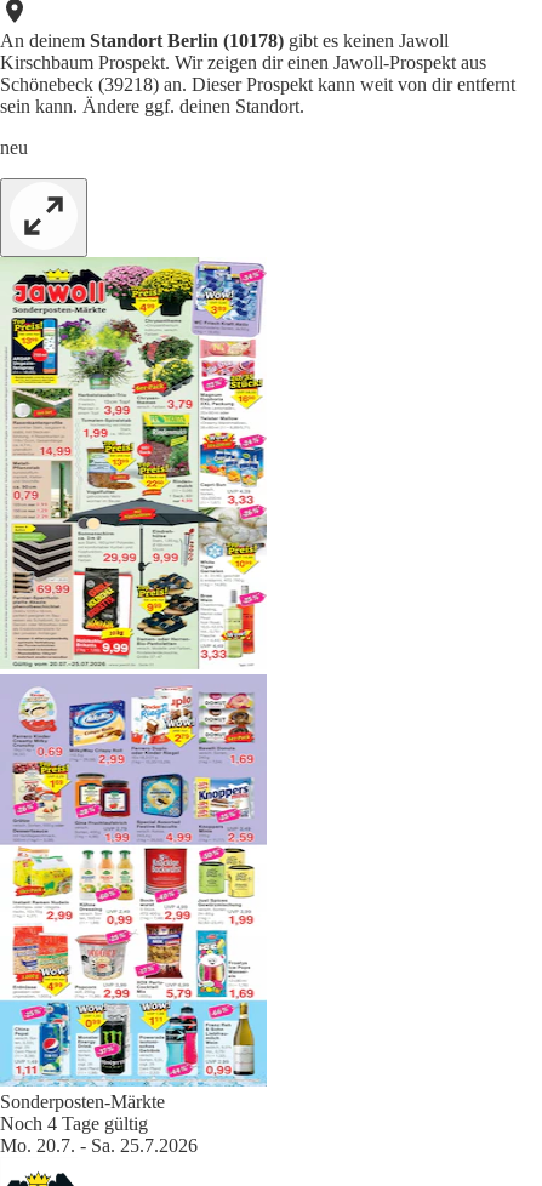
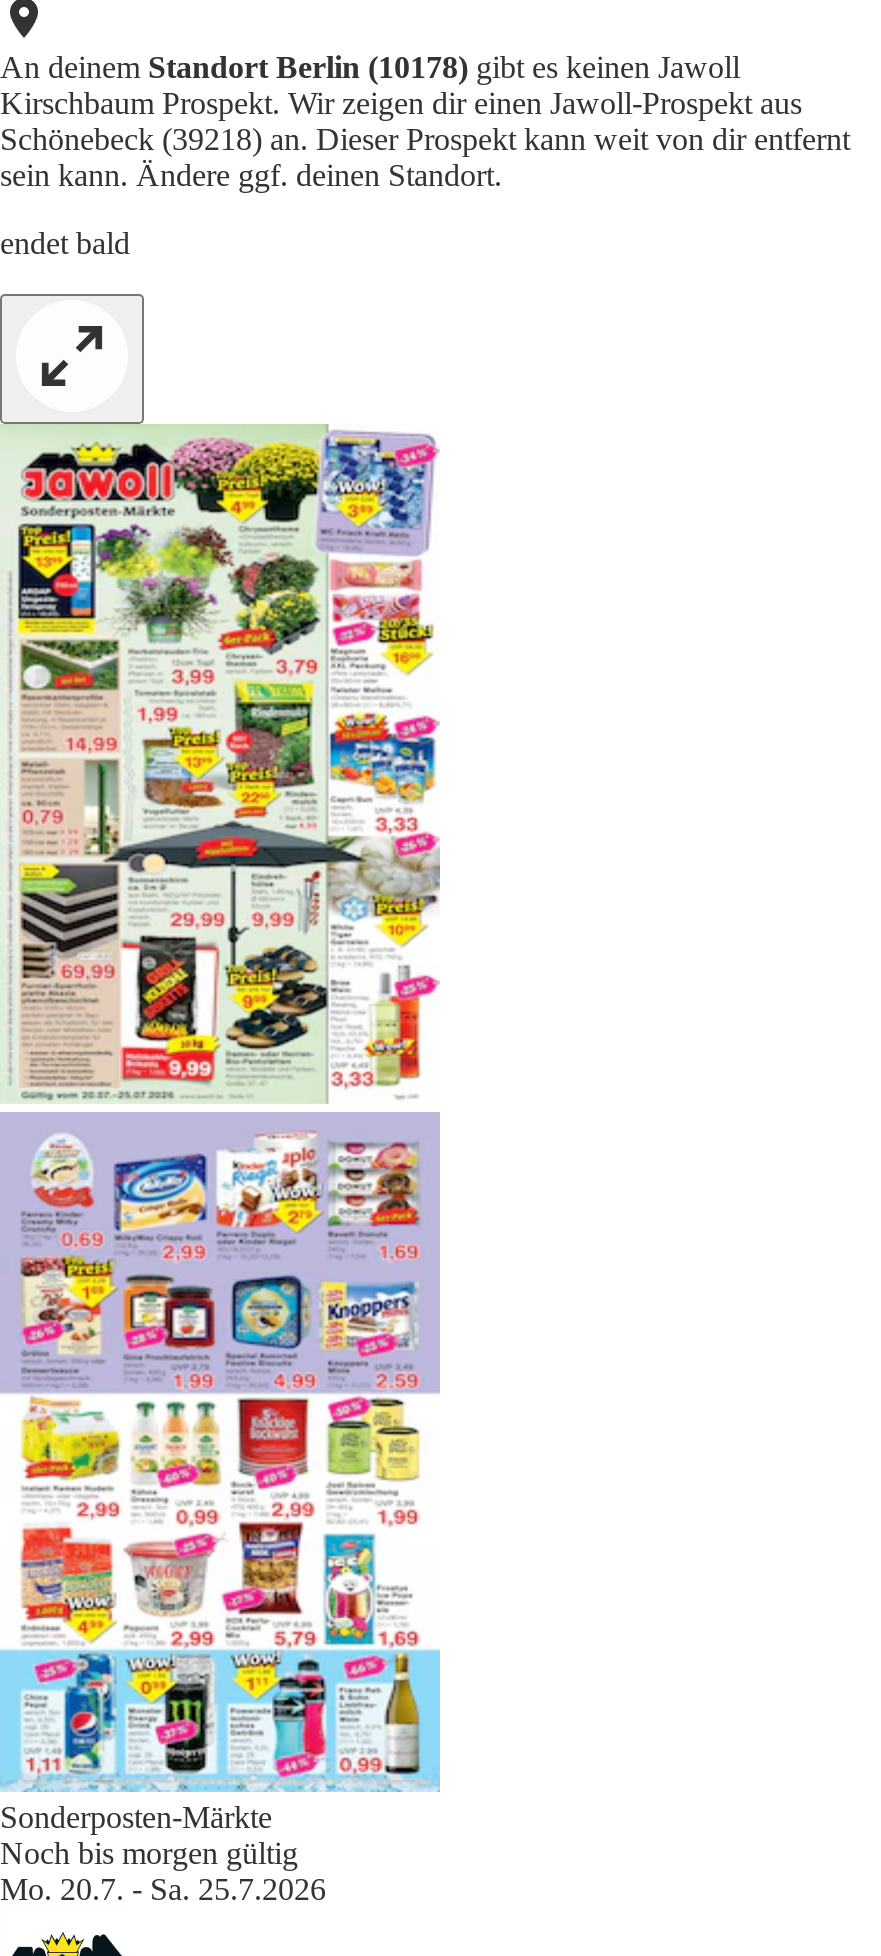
- neu
+ endet bald

- Noch 4 Tage gültig
+ Noch bis morgen gültig
